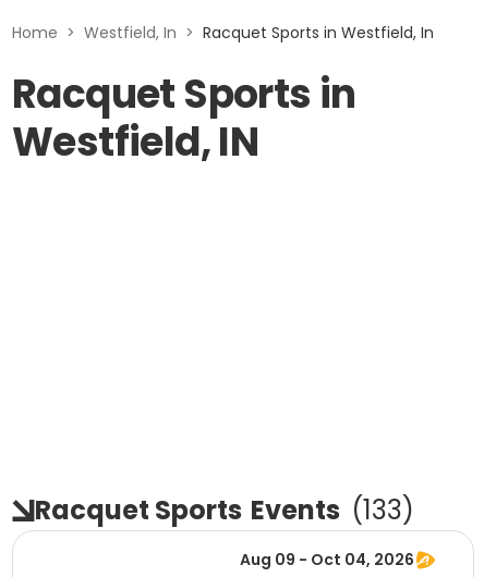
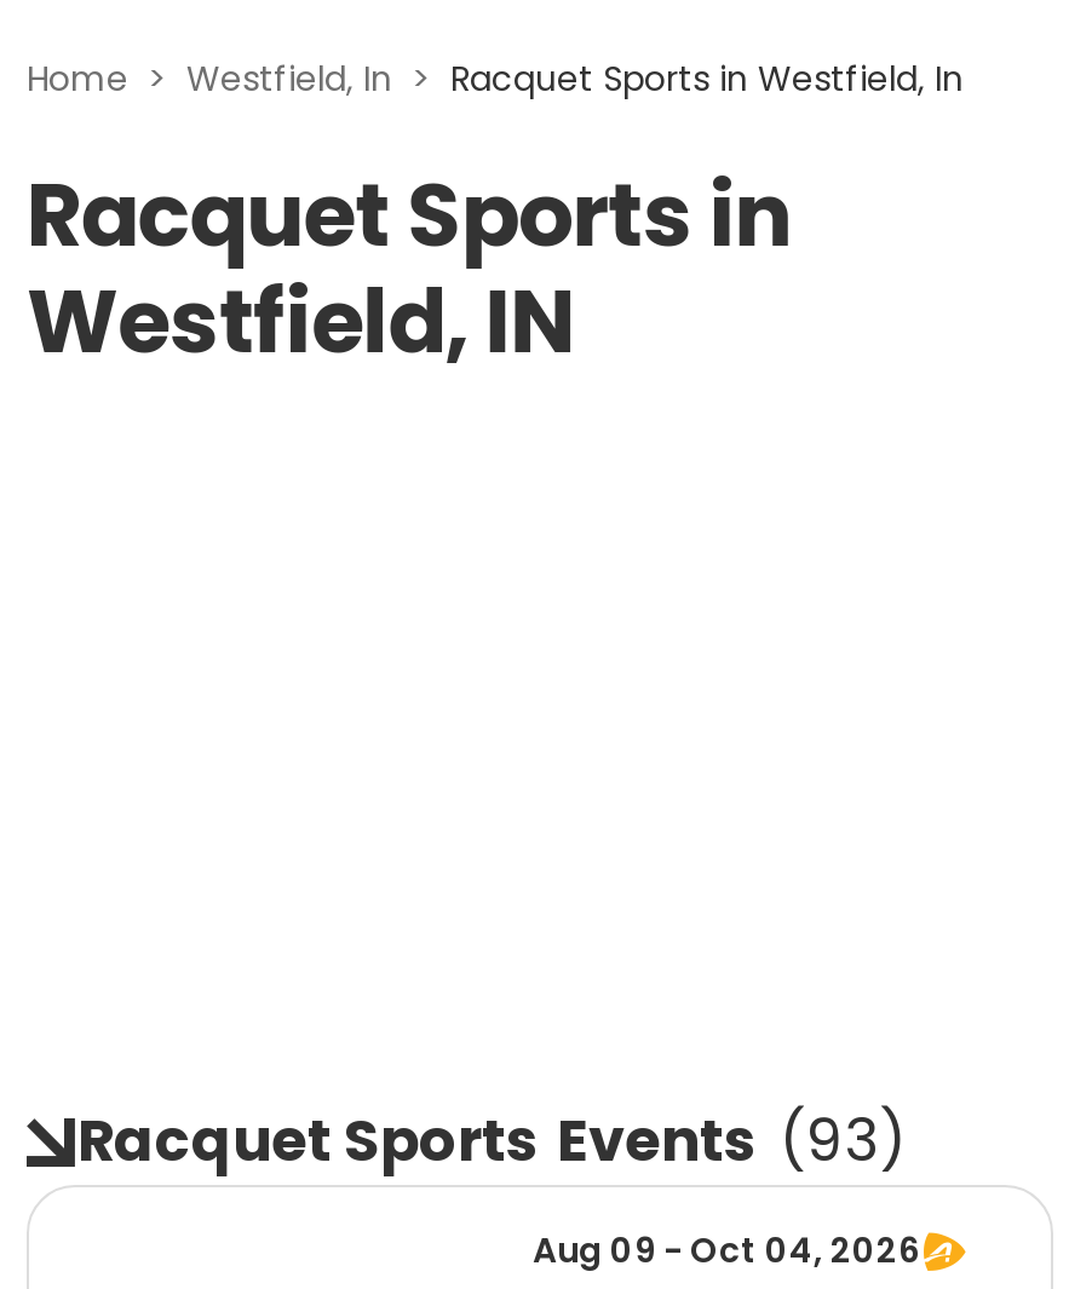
- Racquet Sports Events (133)
+ Racquet Sports Events (93)
